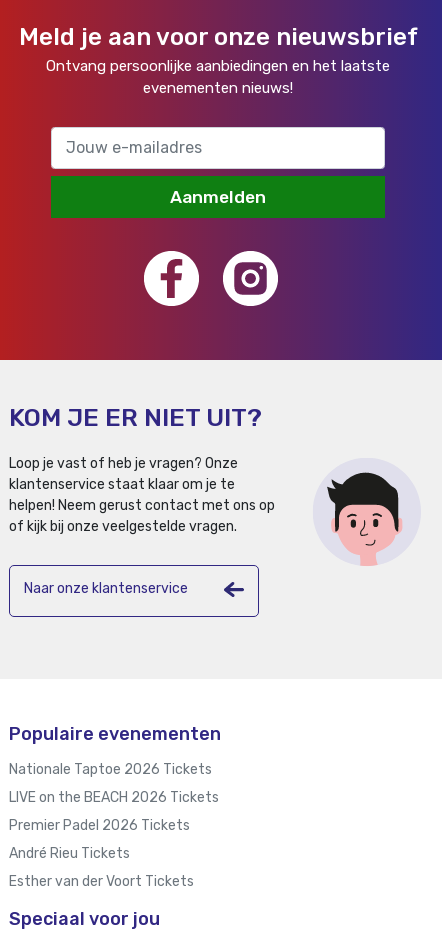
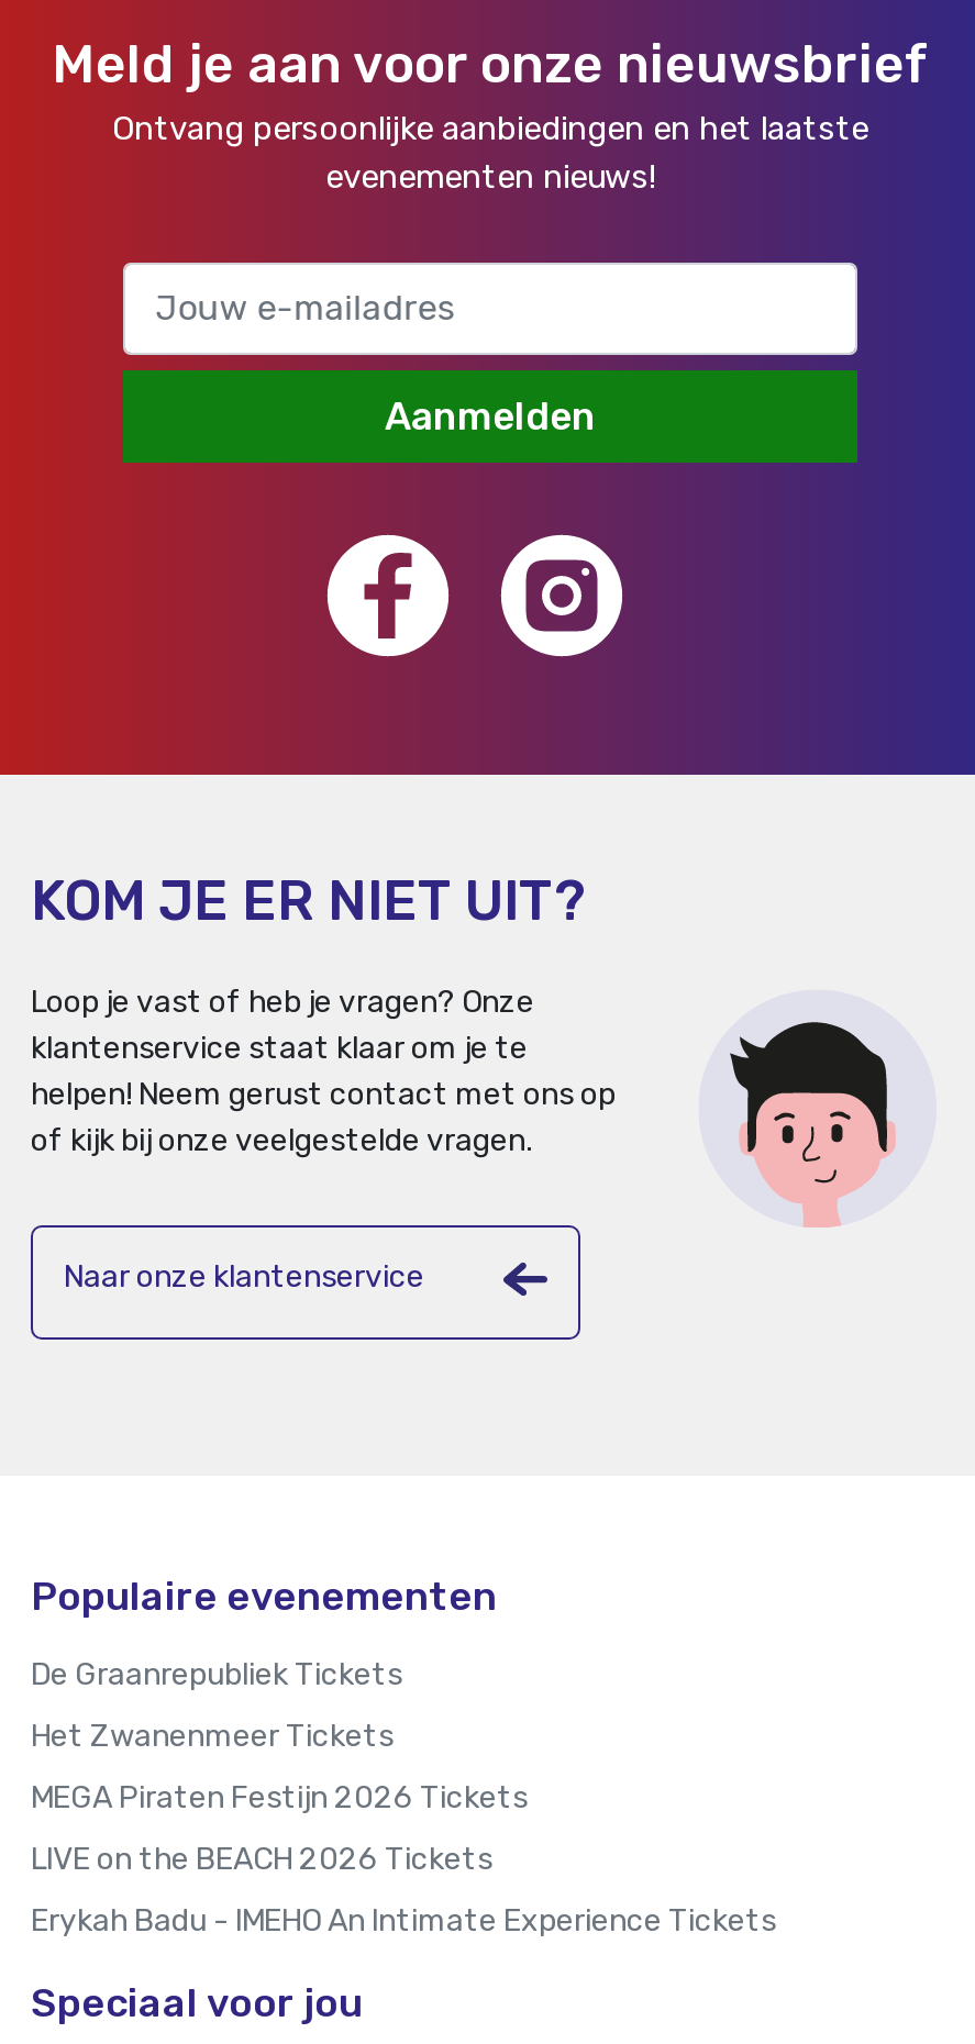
- Nationale Taptoe 2026 Tickets
+ De Graanrepubliek Tickets
+ Het Zwanenmeer Tickets
+ MEGA Piraten Festijn 2026 Tickets

moved down: LIVE on the BEACH 2026 Tickets

- Premier Padel 2026 Tickets
- André Rieu Tickets
- Esther van der Voort Tickets
+ Erykah Badu - IMEHO An Intimate Experience Tickets
